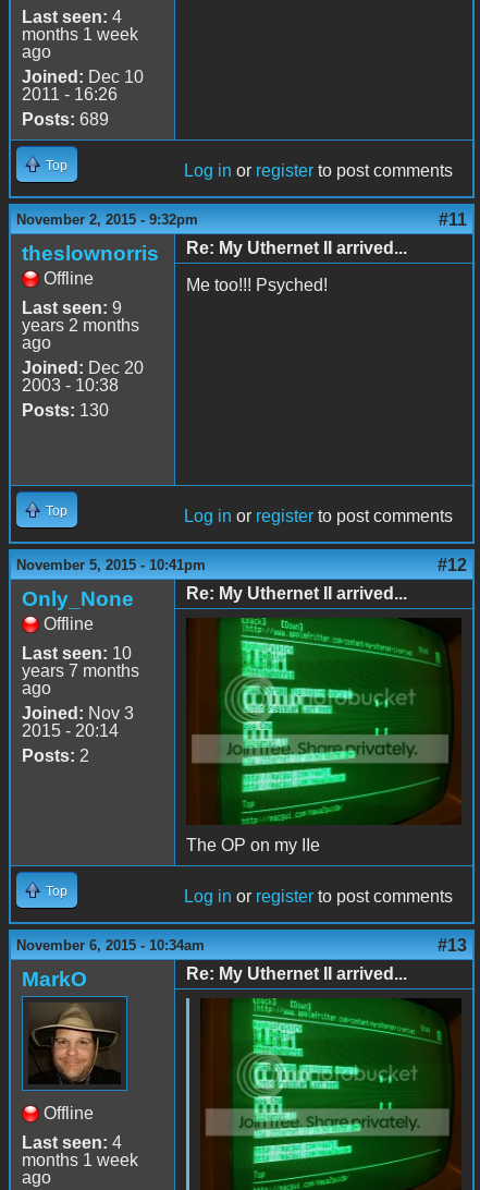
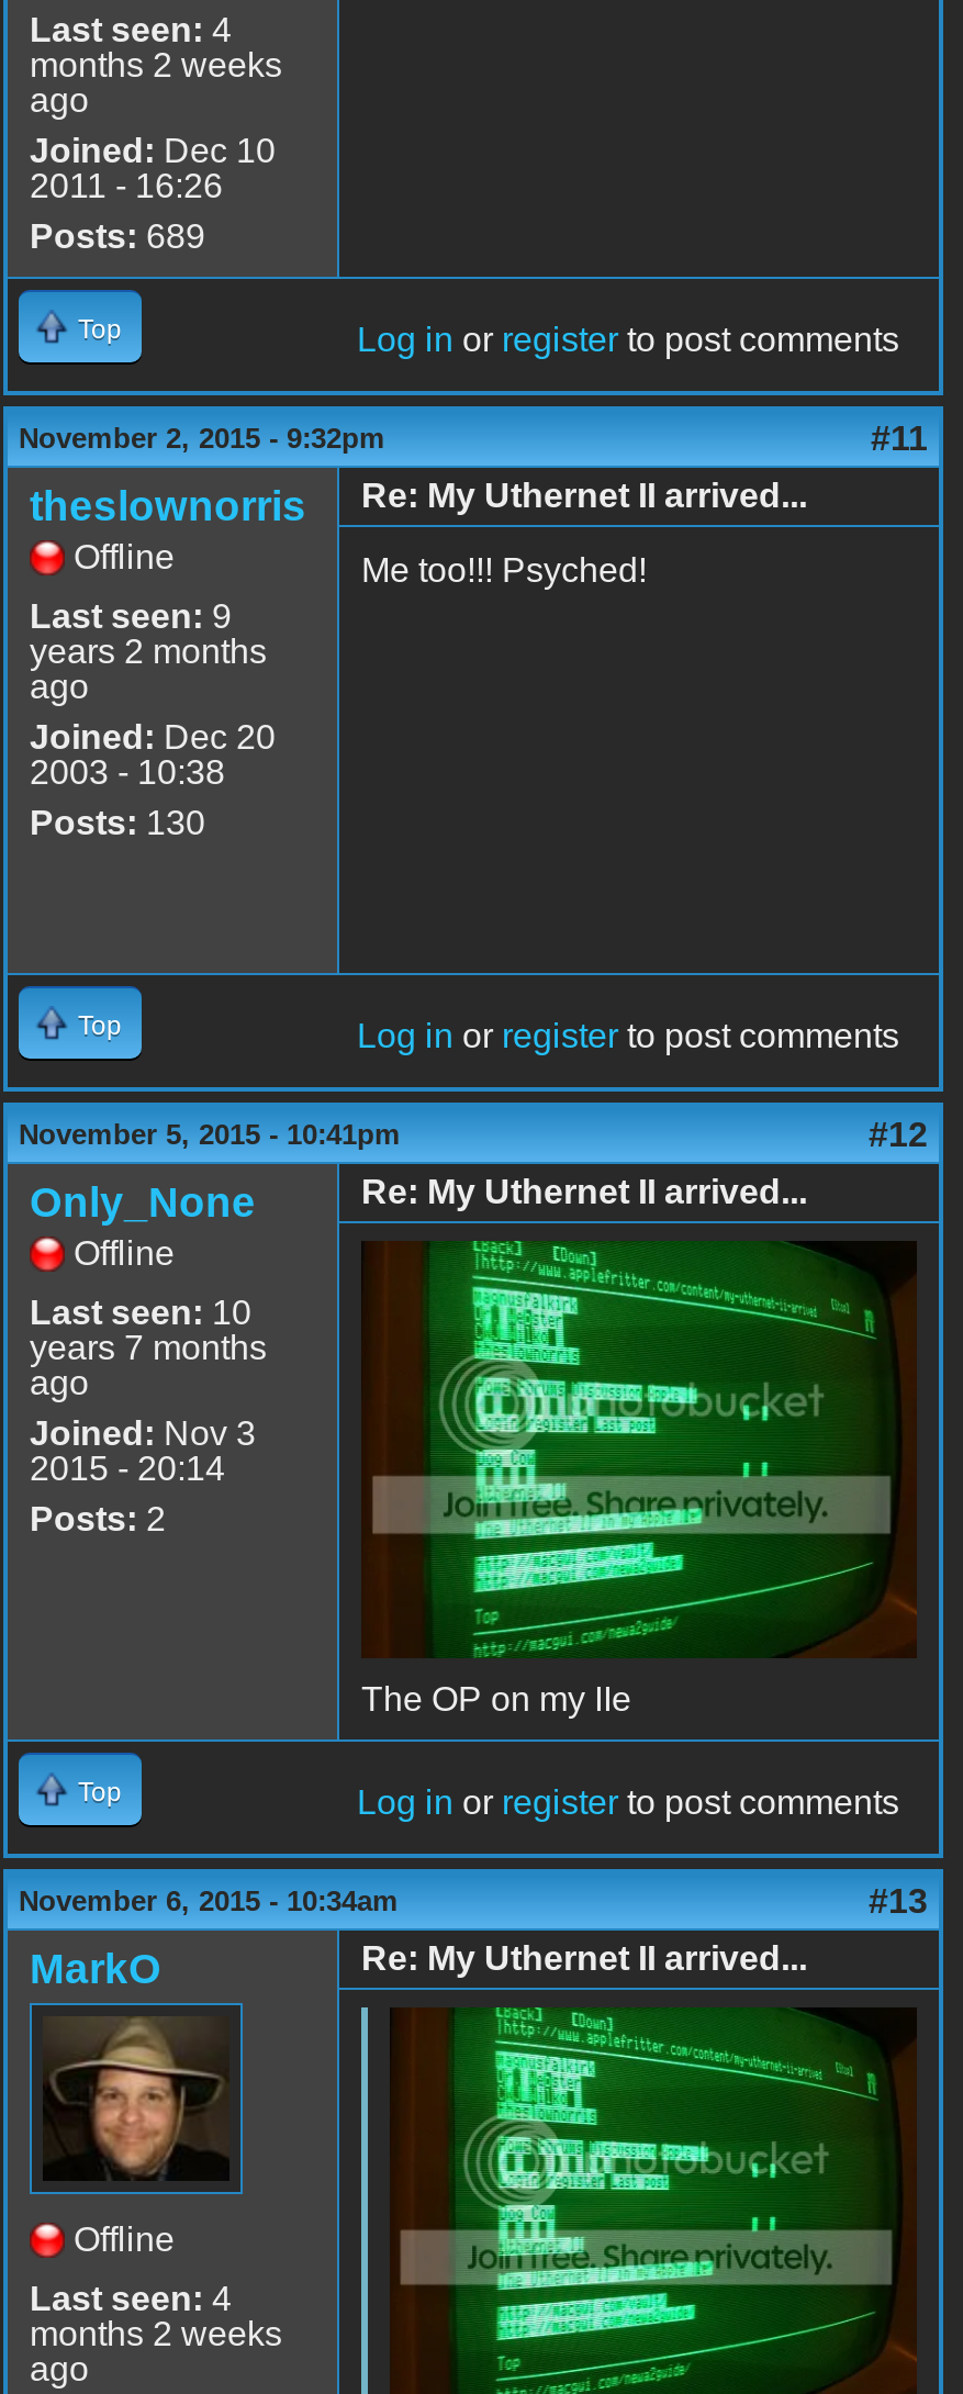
- months 1 week
+ months 2 weeks

- months 1 week
+ months 2 weeks
